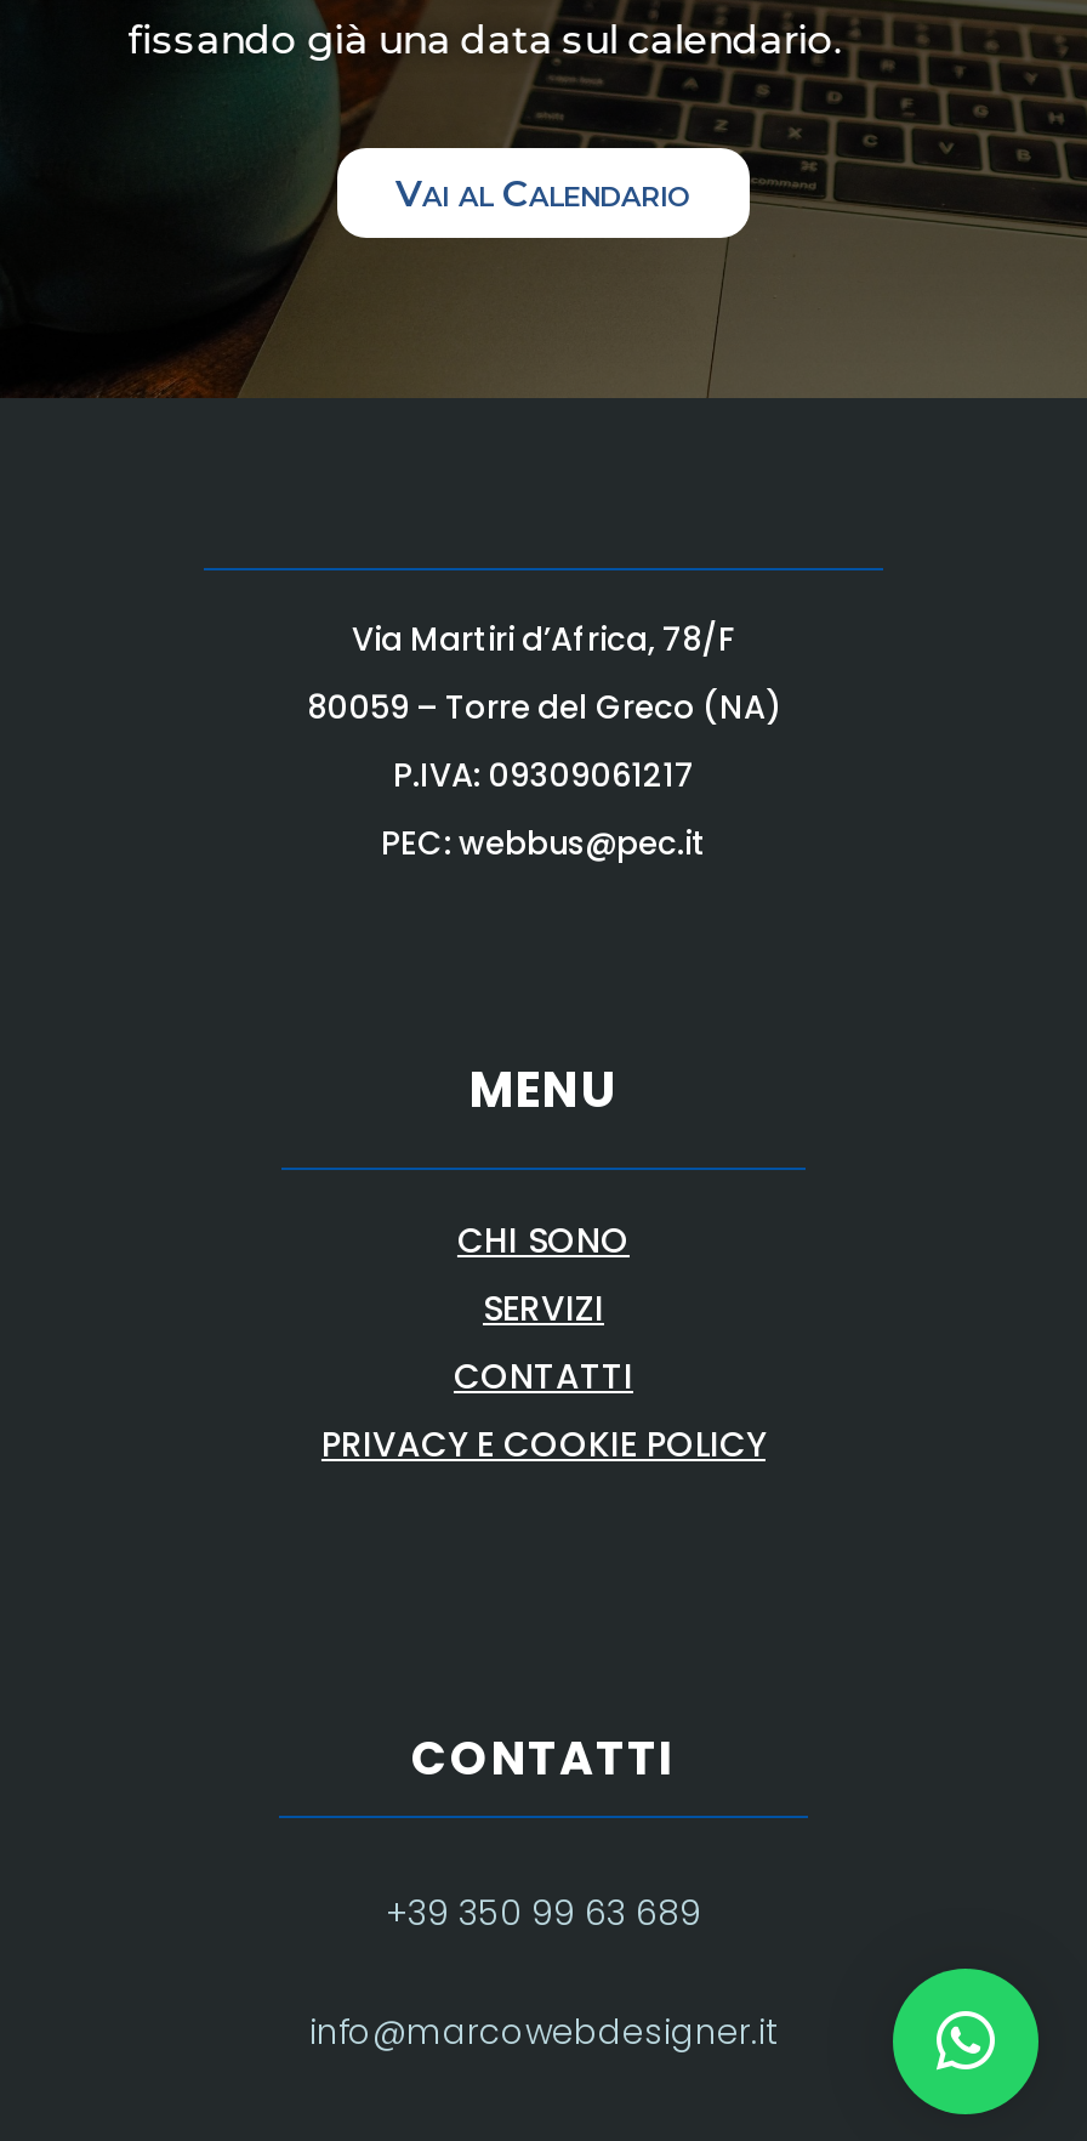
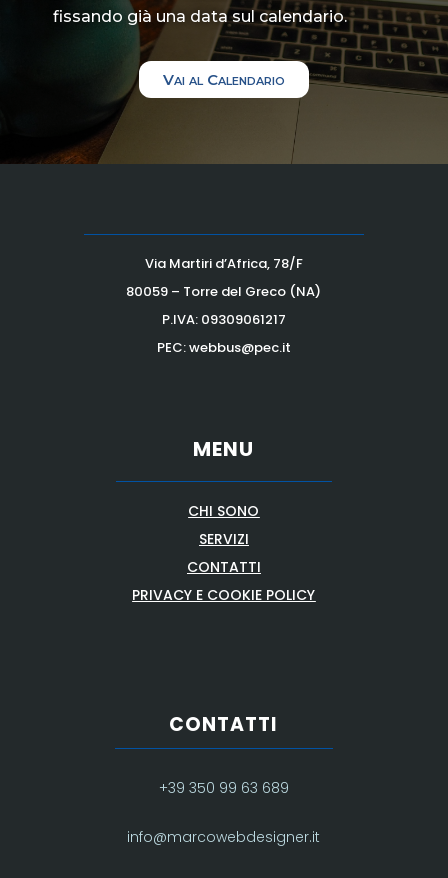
- [image]
